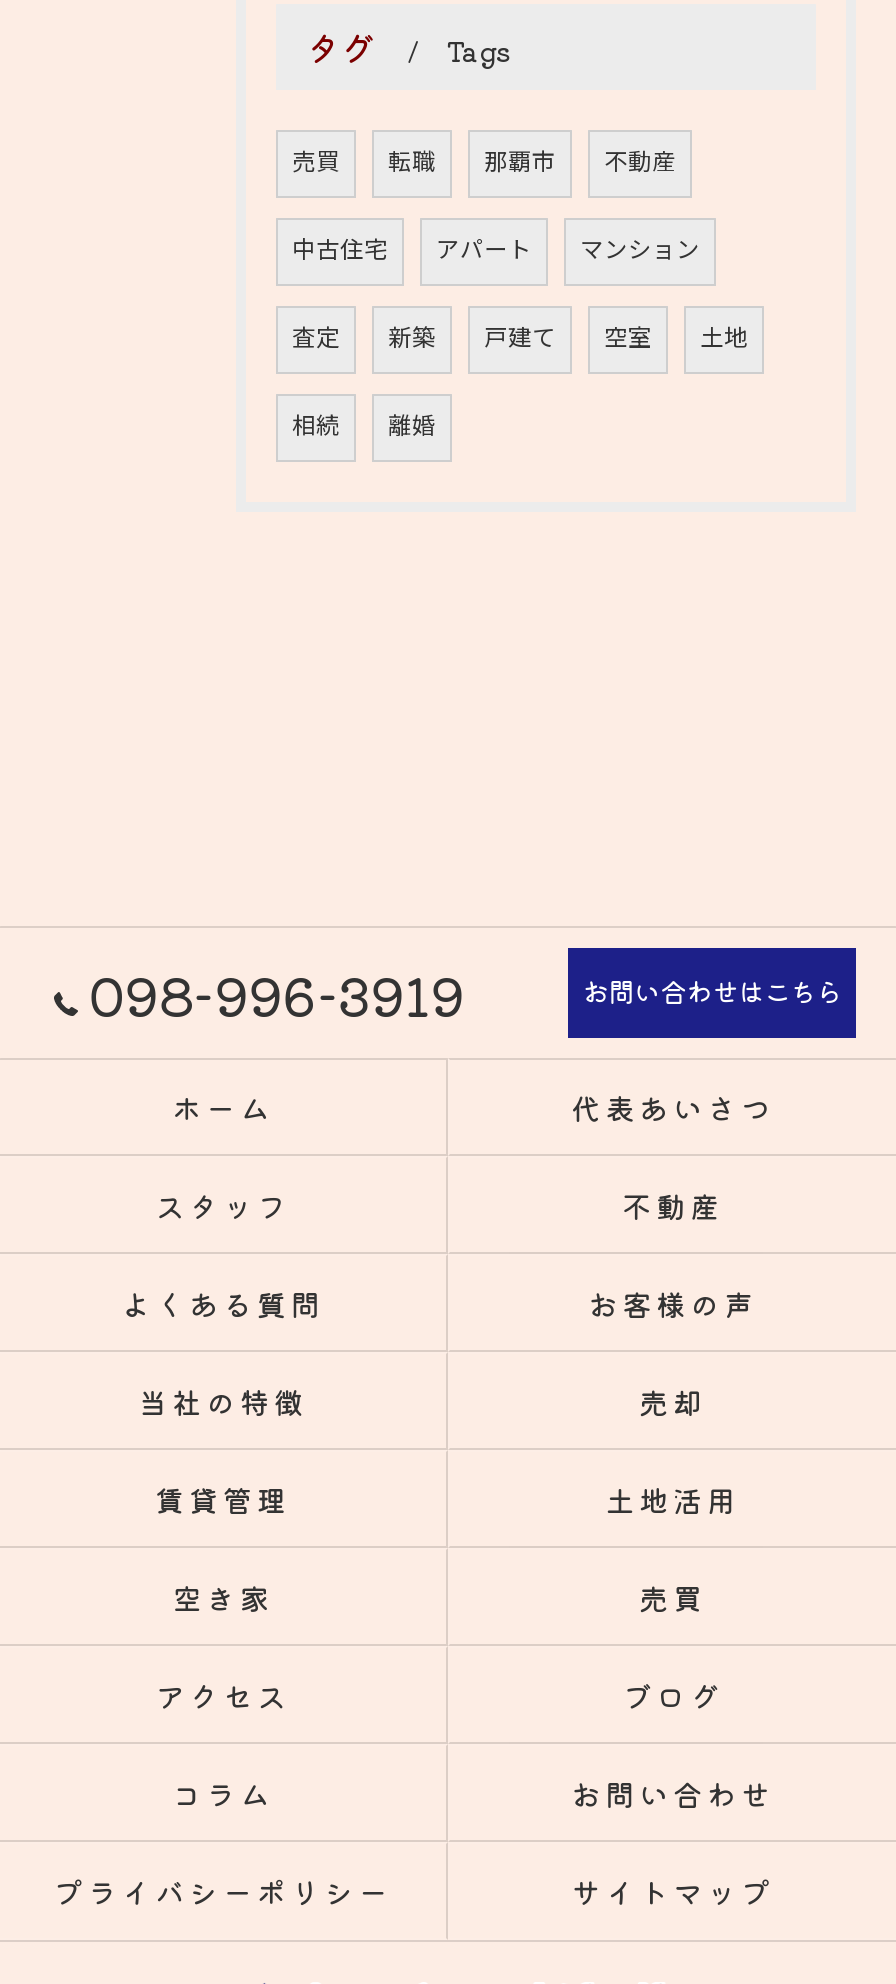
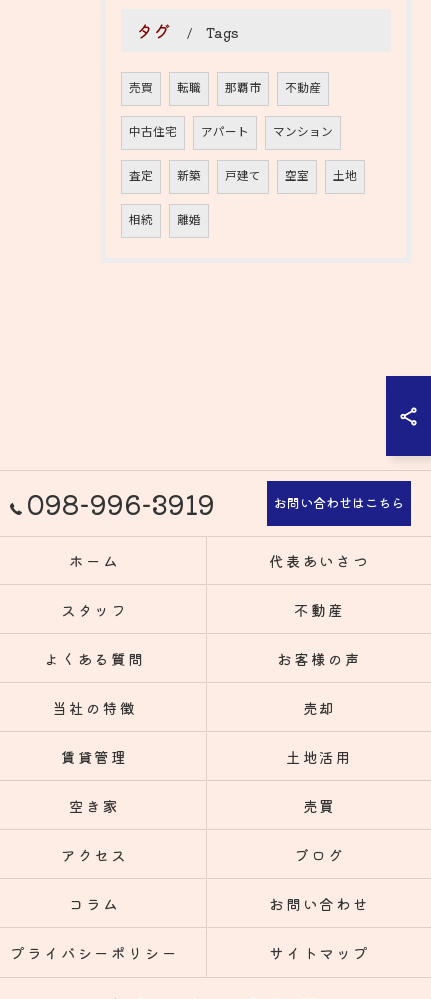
+ [image]
